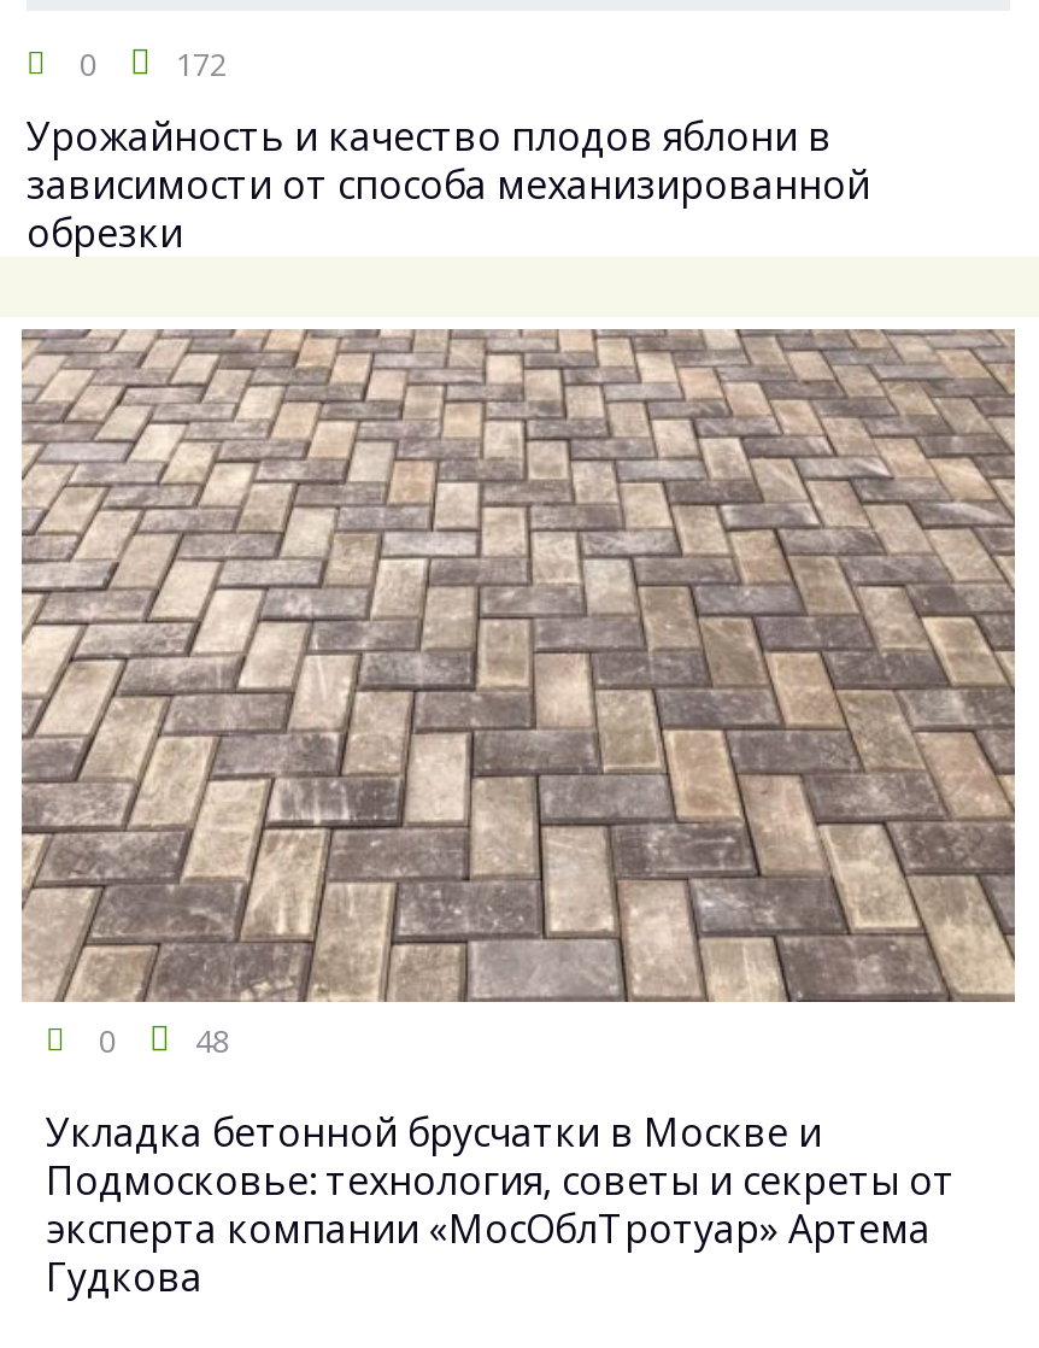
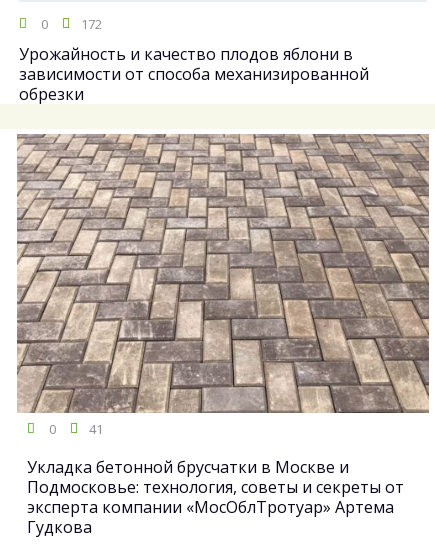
- 0 48
+ 0 41
